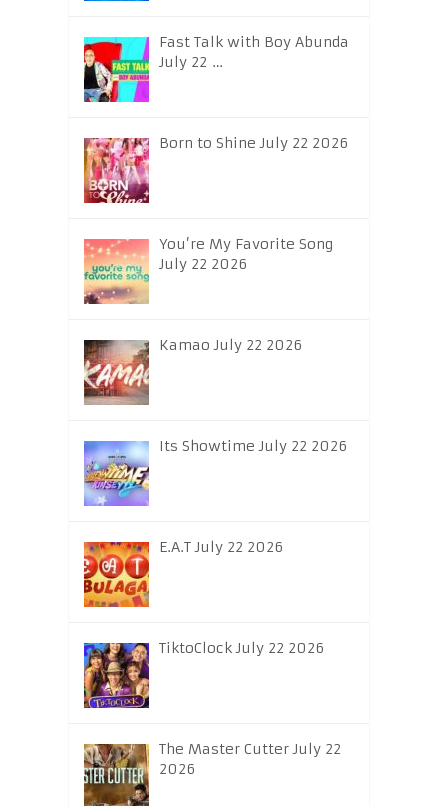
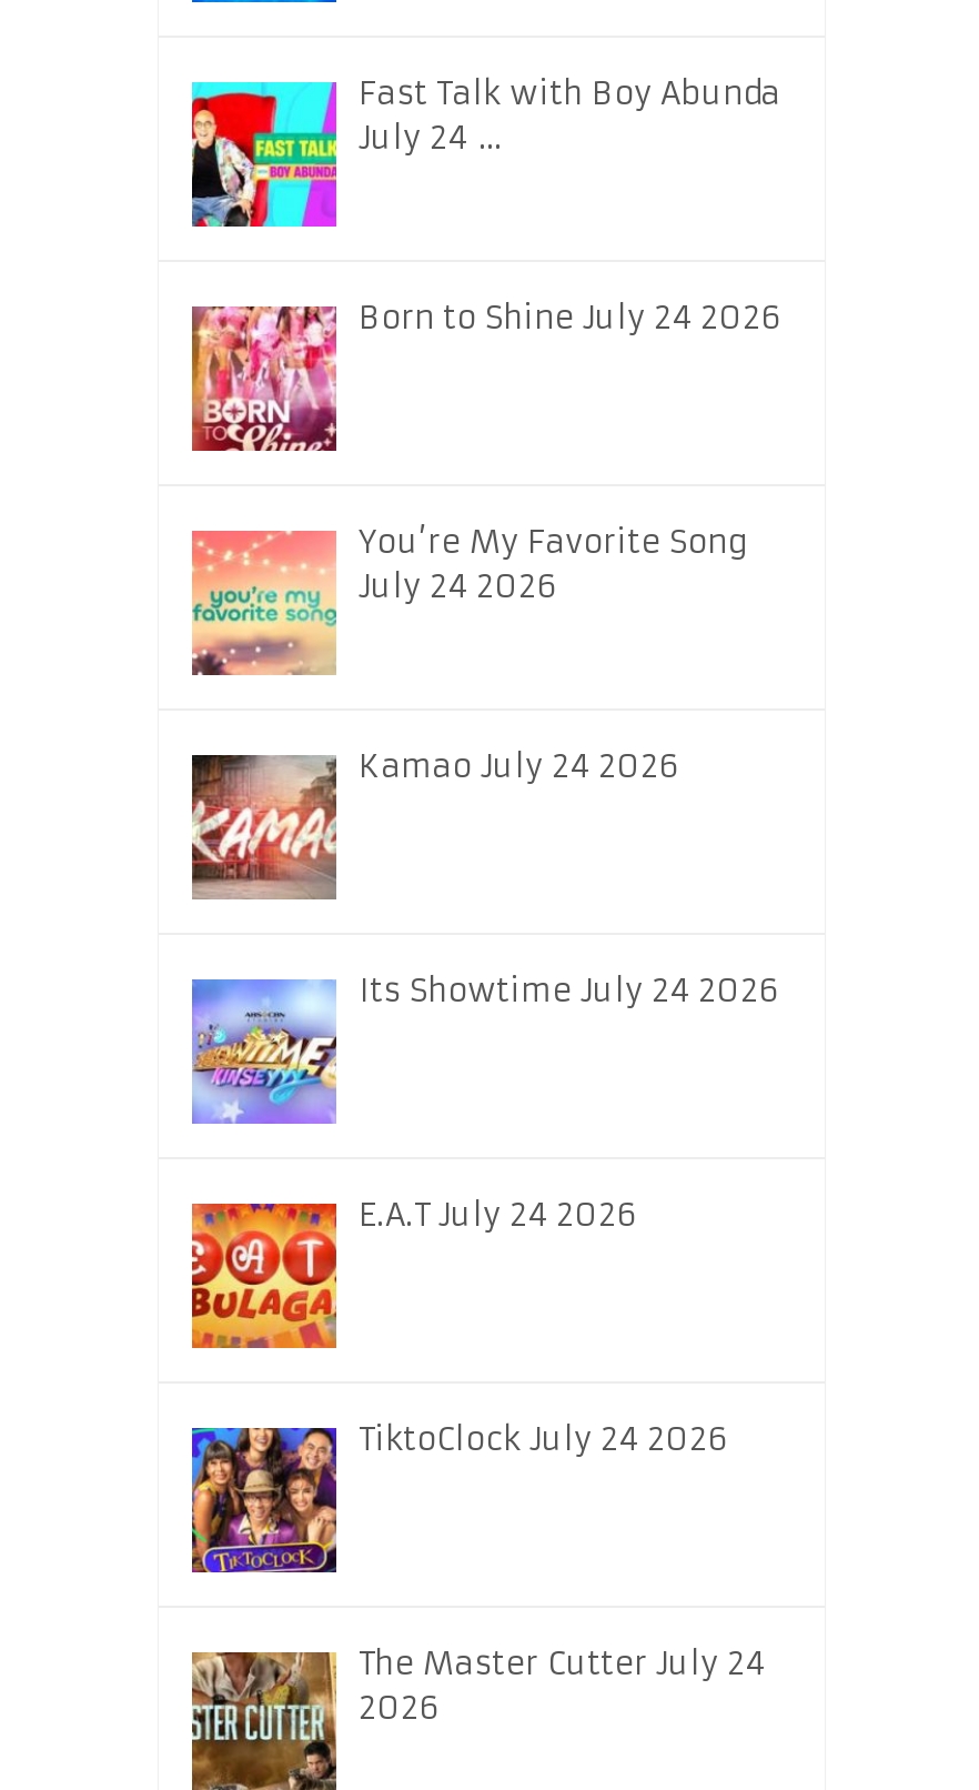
- July 22 …
+ July 24 …

- Born to Shine July 22 2026
+ Born to Shine July 24 2026

- July 22 2026
+ July 24 2026

- Kamao July 22 2026
+ Kamao July 24 2026

- Its Showtime July 22 2026
+ Its Showtime July 24 2026

- E.A.T July 22 2026
+ E.A.T July 24 2026

- TiktoClock July 22 2026
+ TiktoClock July 24 2026

- The Master Cutter July 22
+ The Master Cutter July 24
